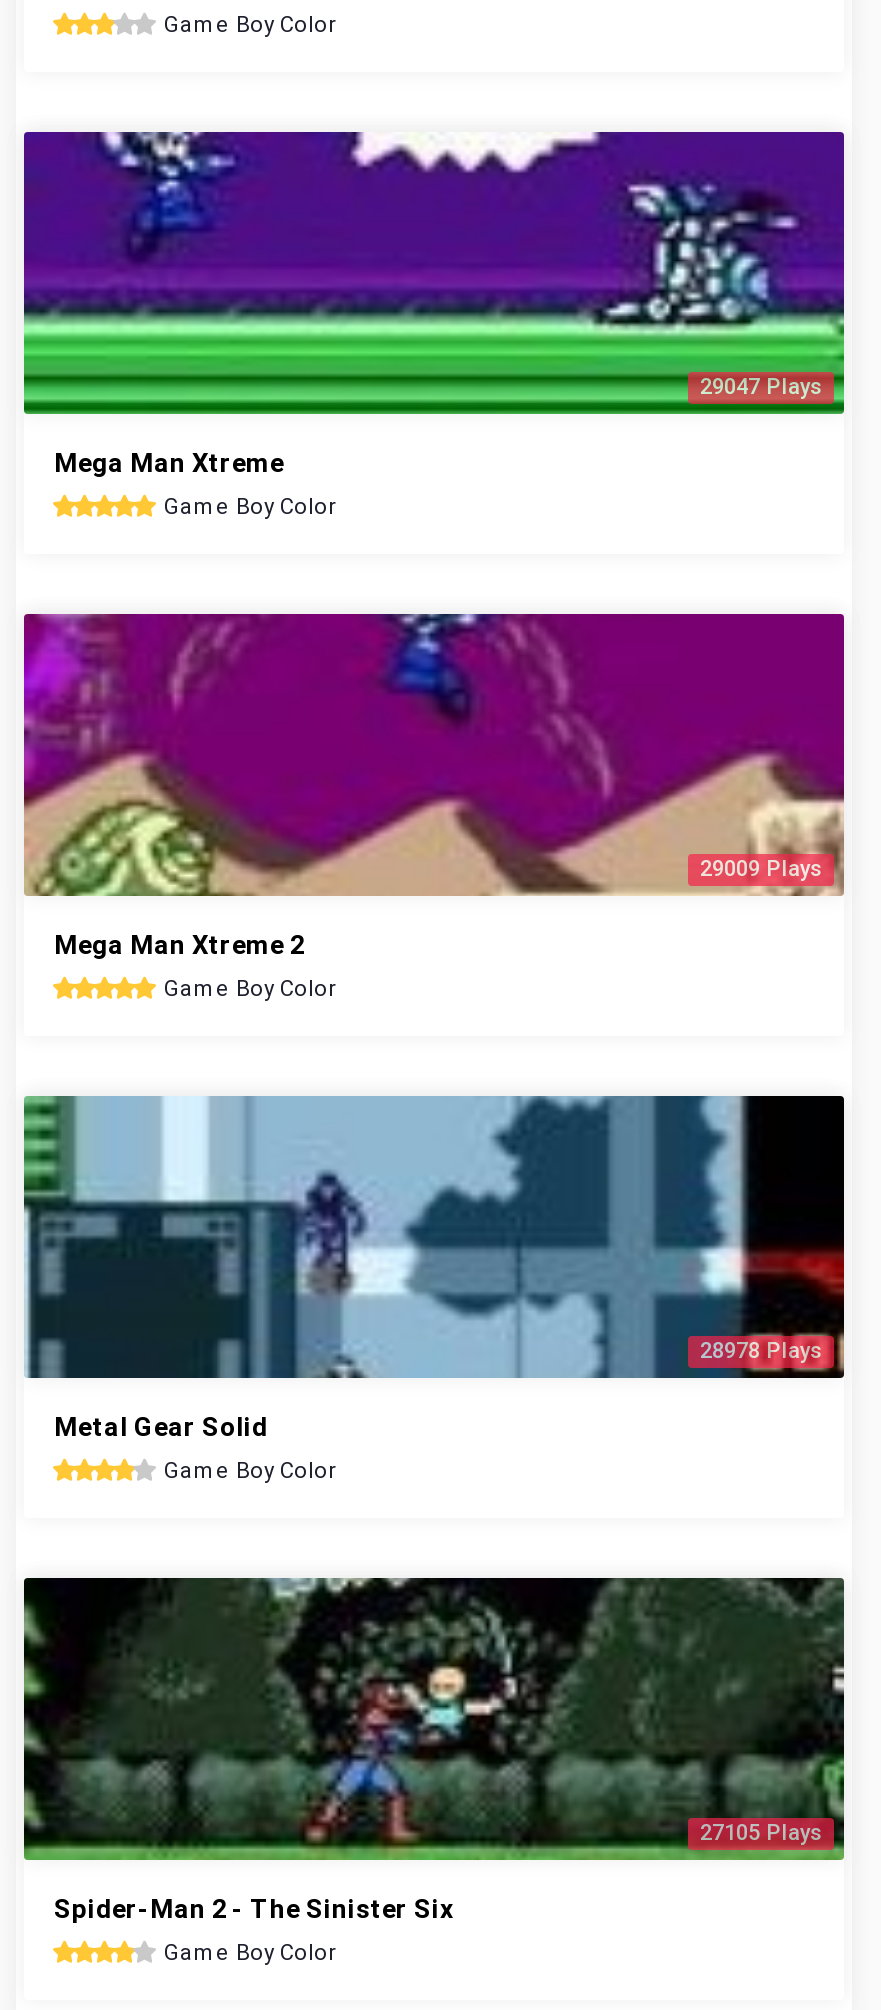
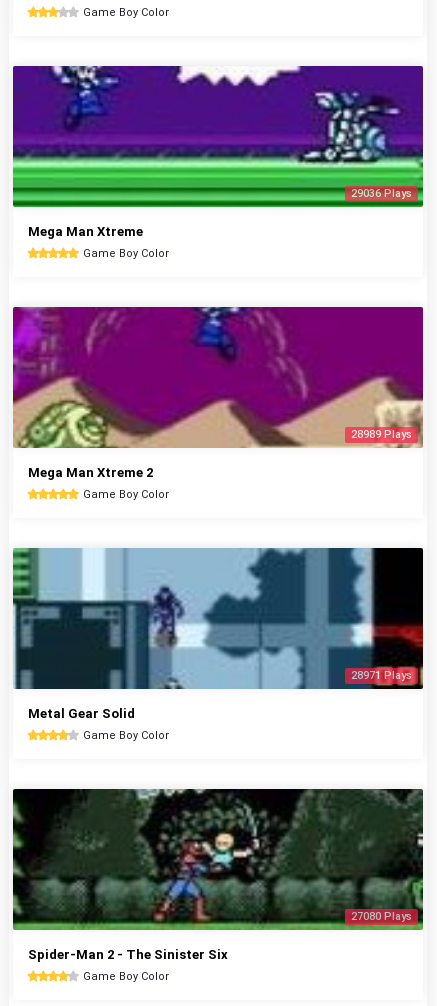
- 29047 Plays
+ 29036 Plays

- 29009 Plays
+ 28989 Plays

- 28978 Plays
+ 28971 Plays

- 27105 Plays
+ 27080 Plays
